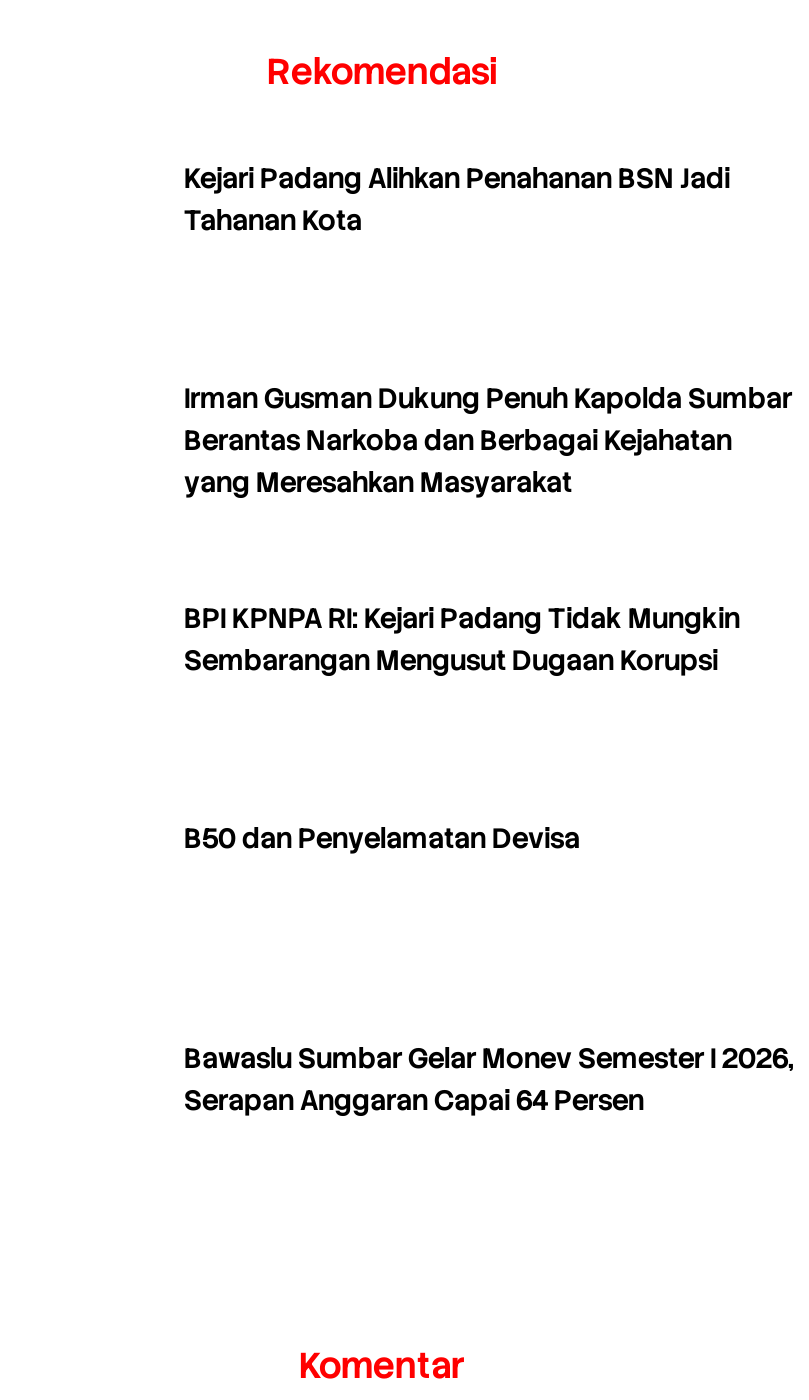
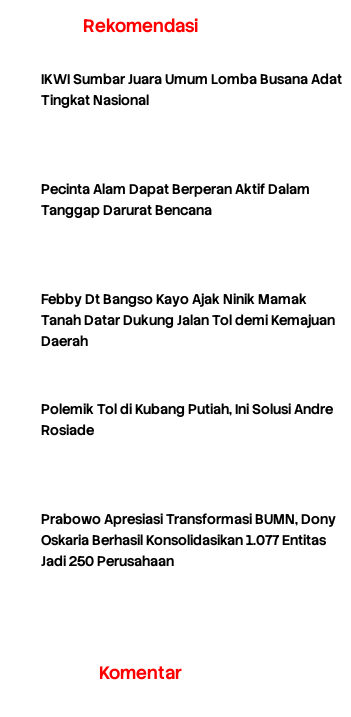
- Kejari Padang Alihkan Penahanan BSN Jadi
- Tahanan Kota
+ IKWI Sumbar Juara Umum Lomba Busana Adat
+ Tingkat Nasional

- Irman Gusman Dukung Penuh Kapolda Sumbar
- Berantas Narkoba dan Berbagai Kejahatan
- yang Meresahkan Masyarakat
+ Pecinta Alam Dapat Berperan Aktif Dalam
+ Tanggap Darurat Bencana

- BPI KPNPA RI: Kejari Padang Tidak Mungkin
- Sembarangan Mengusut Dugaan Korupsi
+ Febby Dt Bangso Kayo Ajak Ninik Mamak
+ Tanah Datar Dukung Jalan Tol demi Kemajuan
+ Daerah

- B50 dan Penyelamatan Devisa
+ Polemik Tol di Kubang Putiah, Ini Solusi Andre
+ Rosiade

- Bawaslu Sumbar Gelar Monev Semester I 2026,
- Serapan Anggaran Capai 64 Persen
+ Prabowo Apresiasi Transformasi BUMN, Dony
+ Oskaria Berhasil Konsolidasikan 1.077 Entitas
+ Jadi 250 Perusahaan
